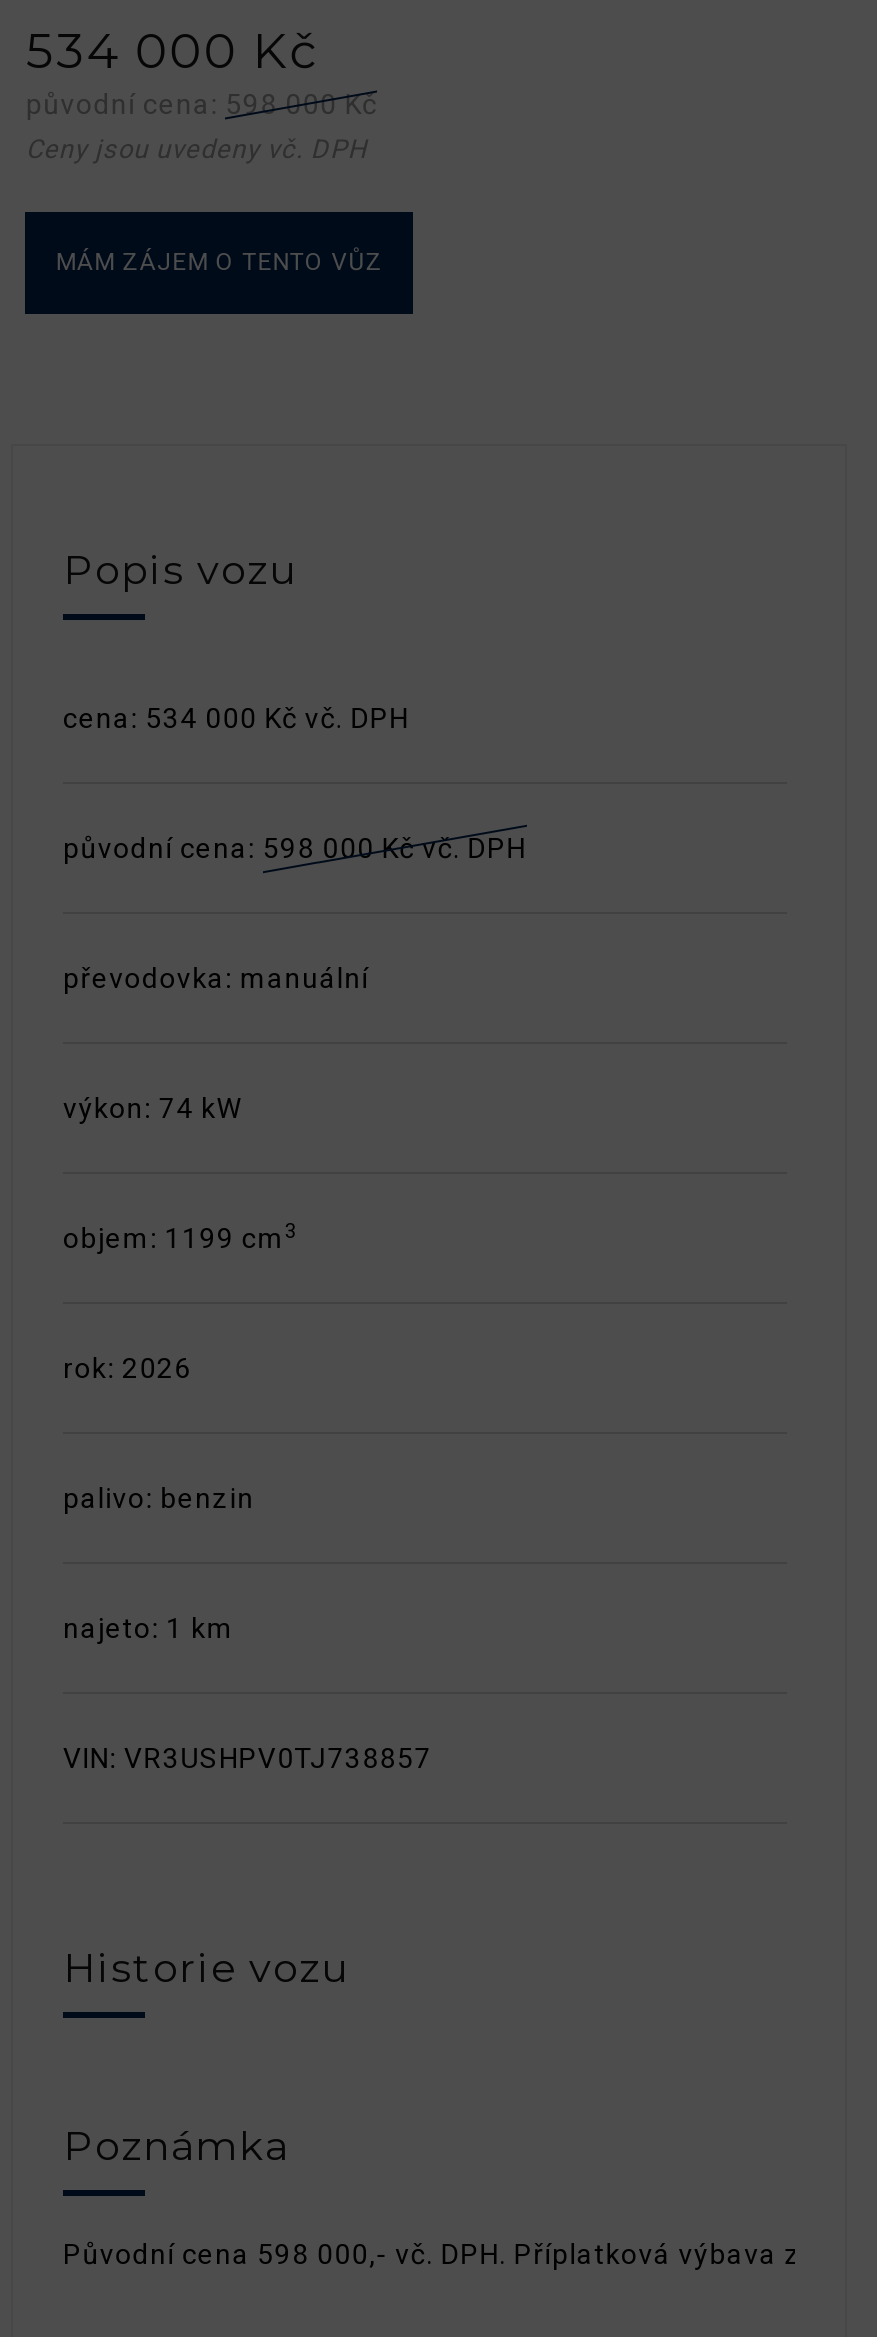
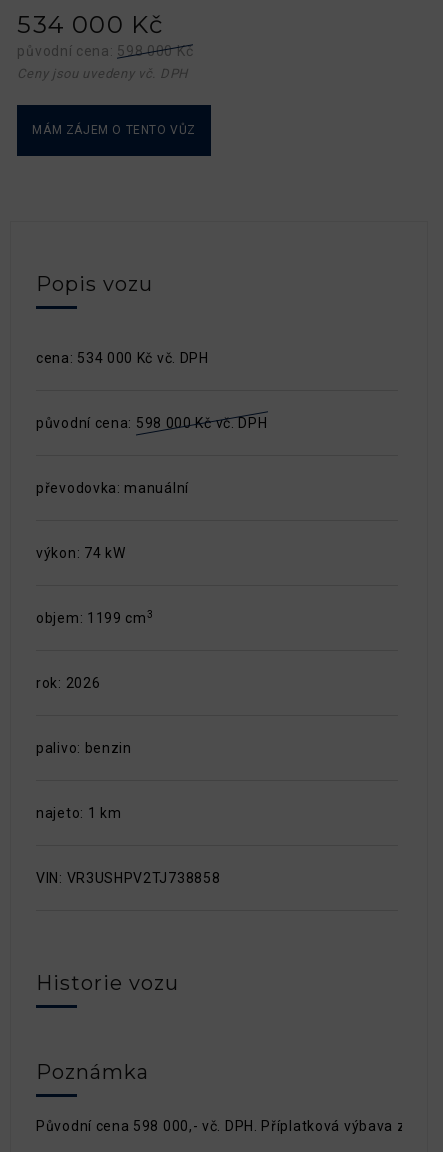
- VIN: VR3USHPV0TJ738857
+ VIN: VR3USHPV2TJ738858
